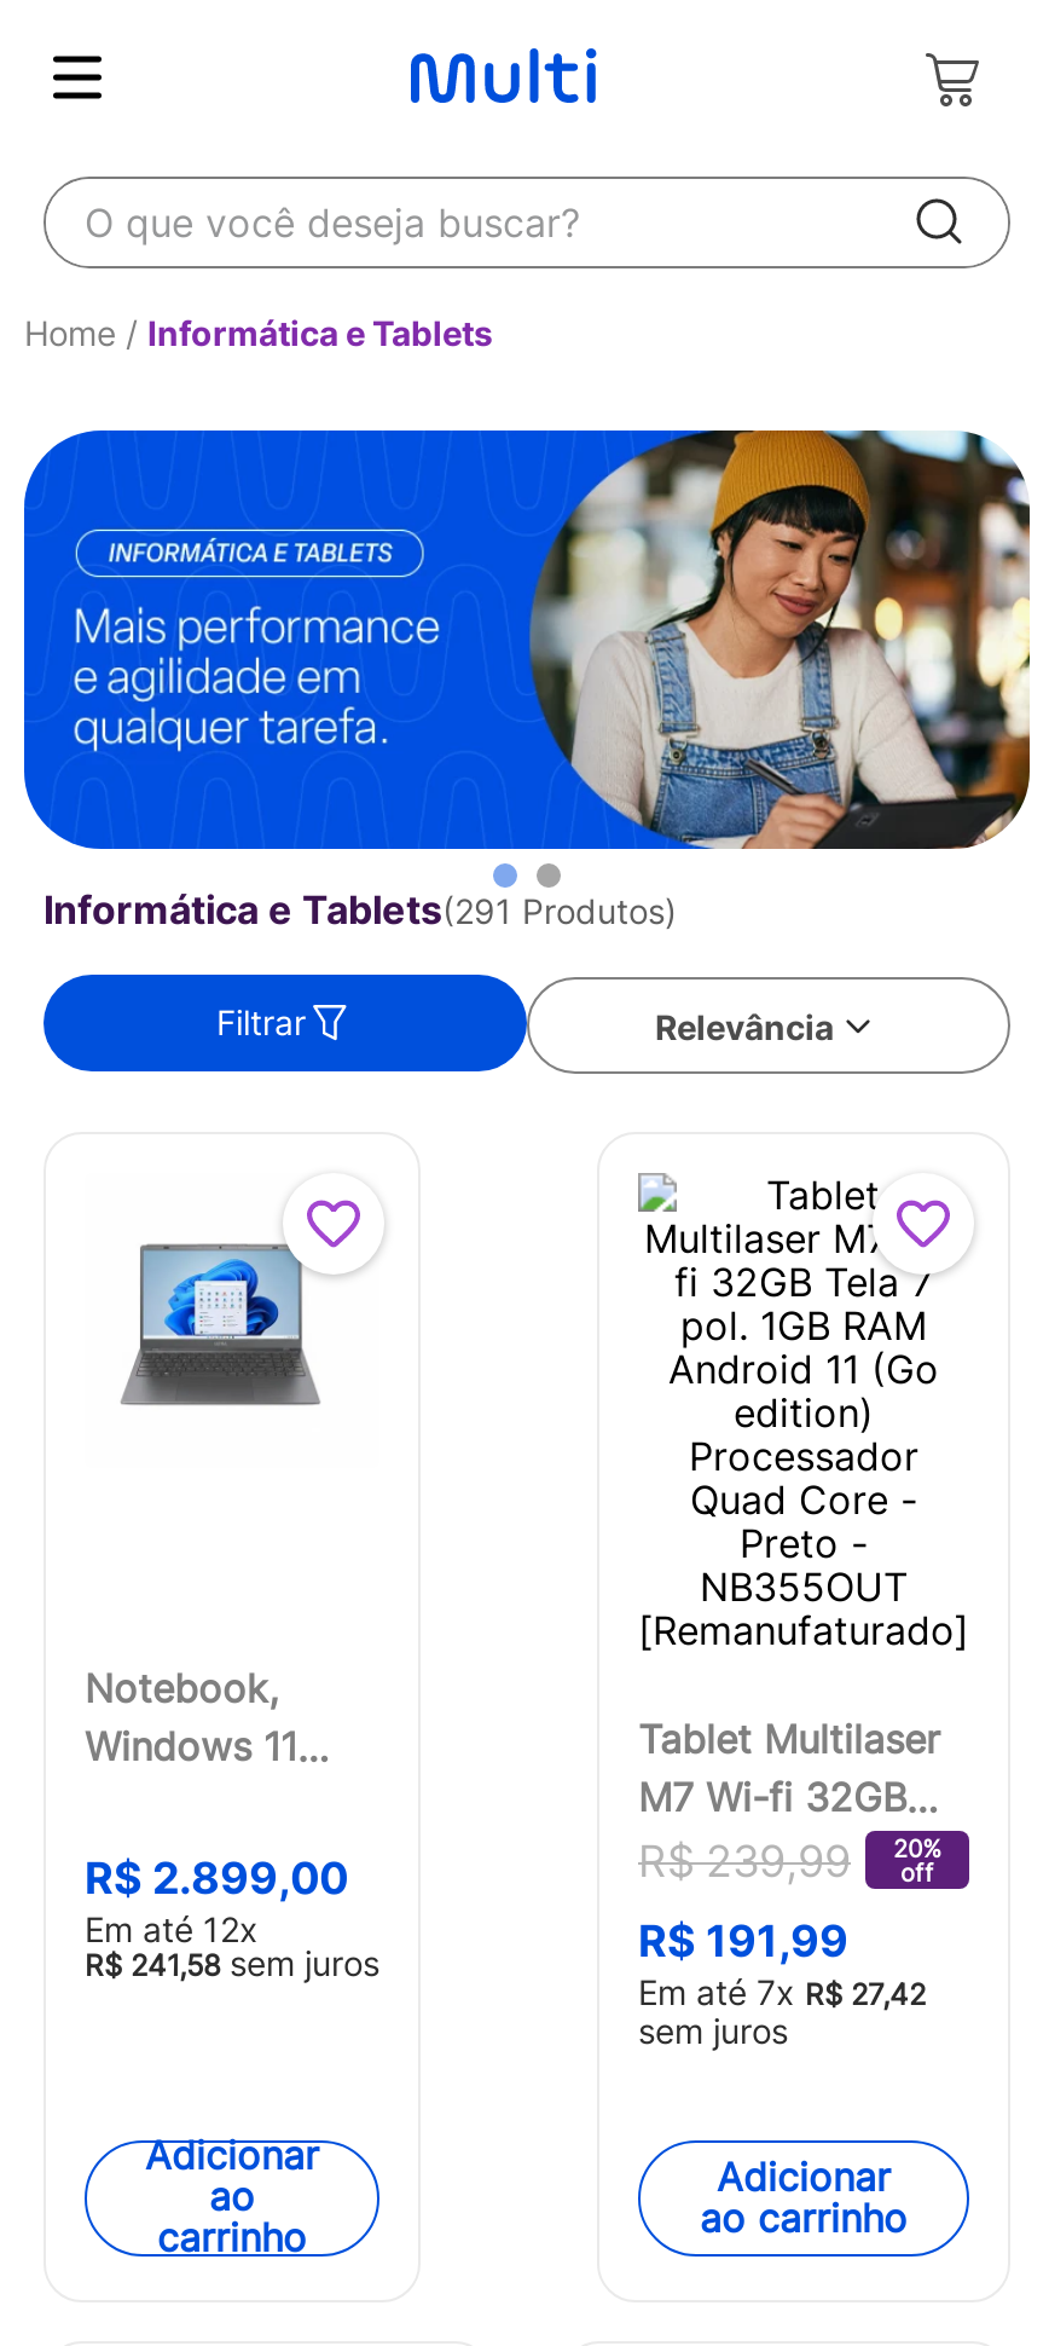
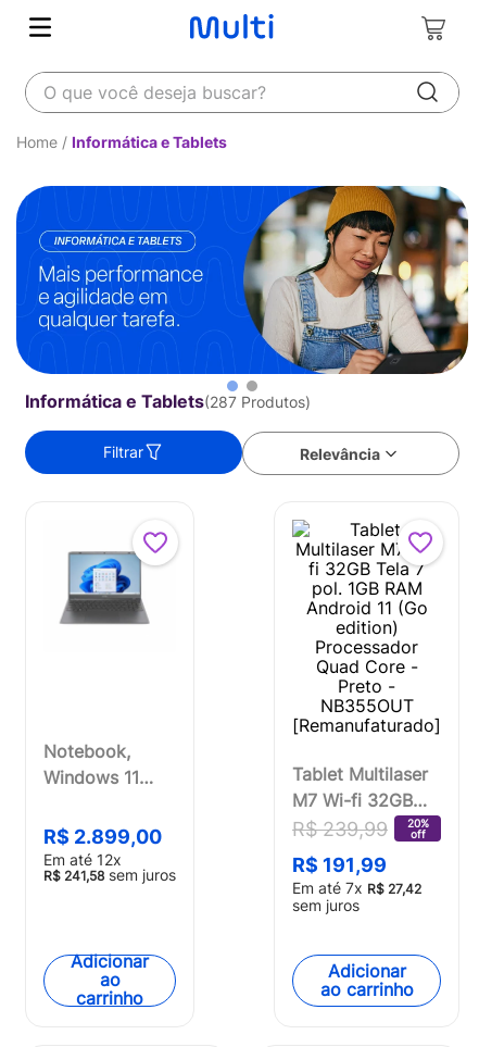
- Informática e Tablets 291 Produtos
+ Informática e Tablets 287 Produtos
